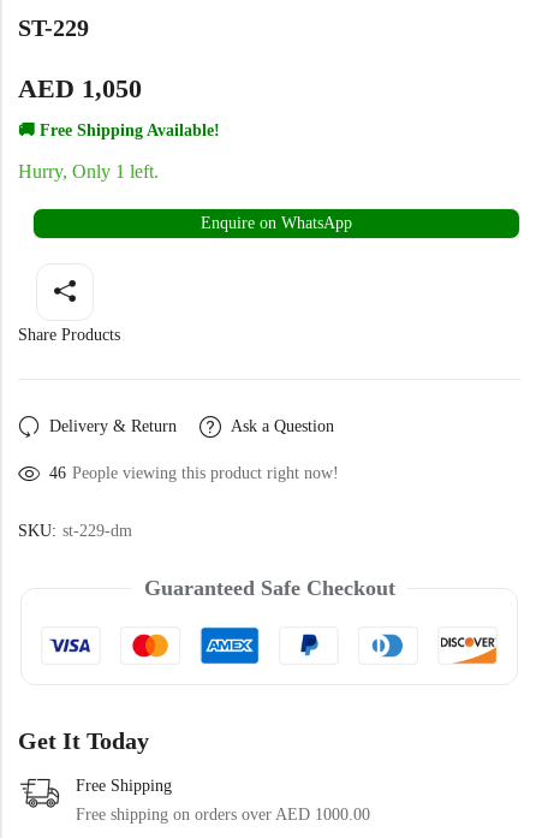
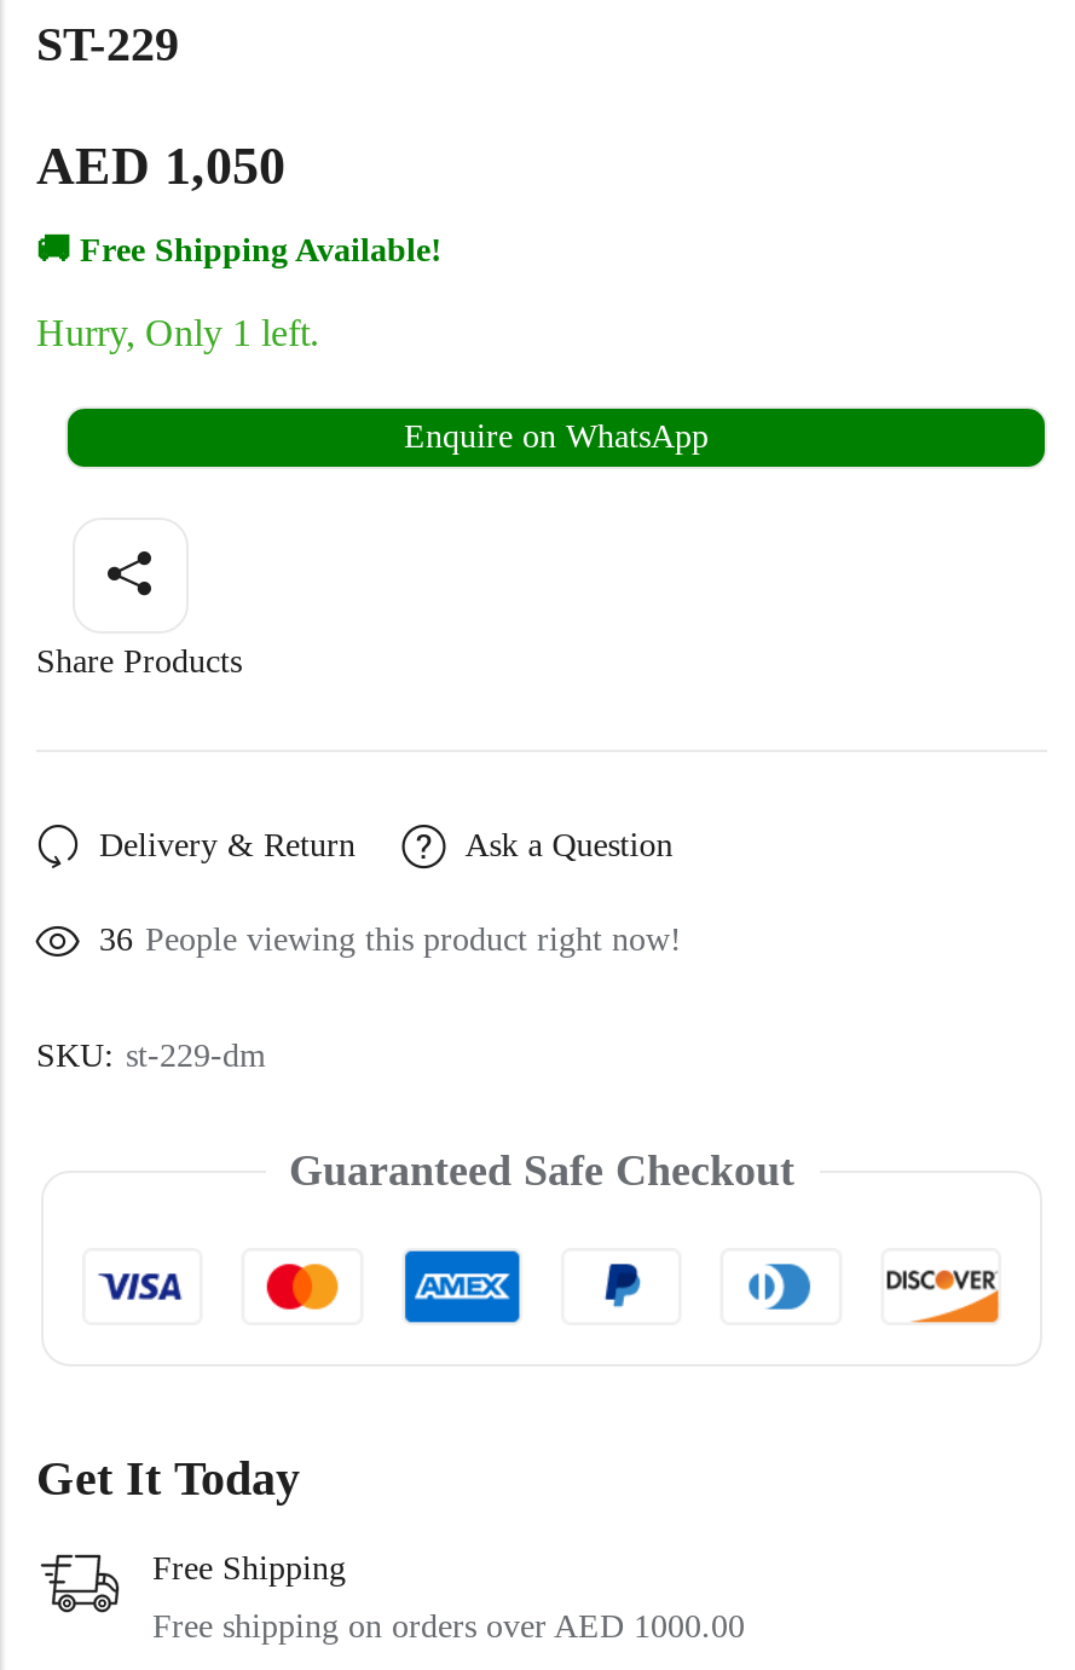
- 46 People viewing this product right now!
+ 36 People viewing this product right now!
